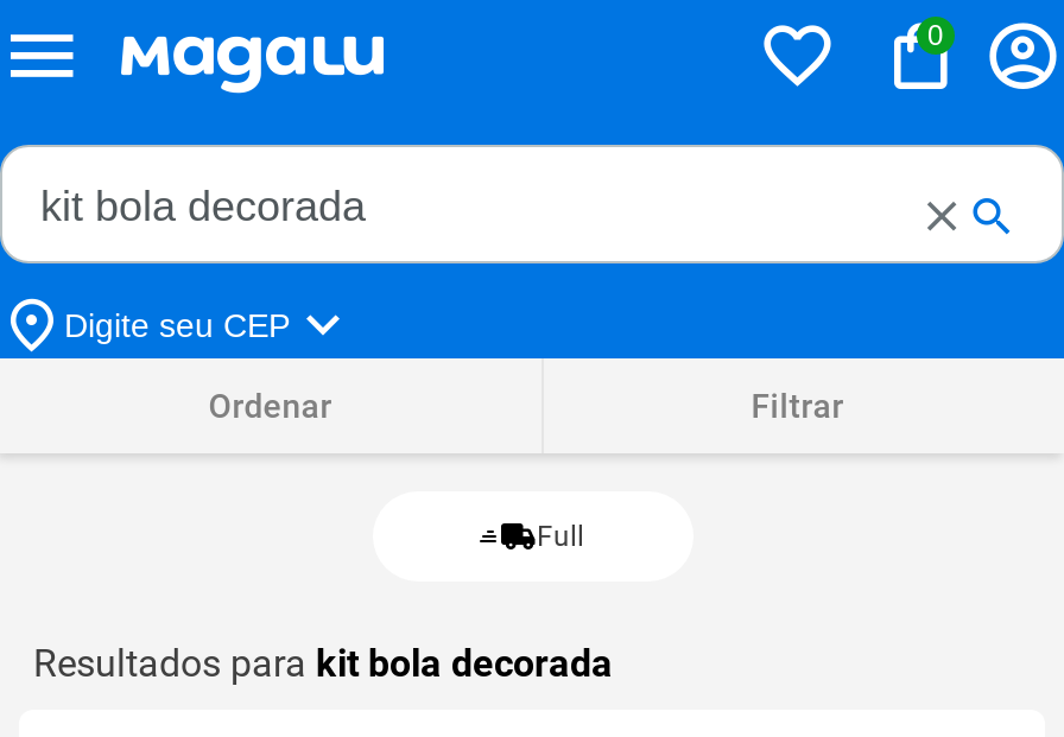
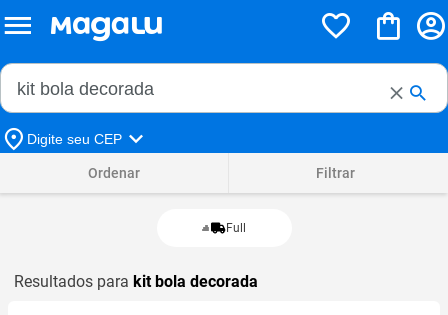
- 0
